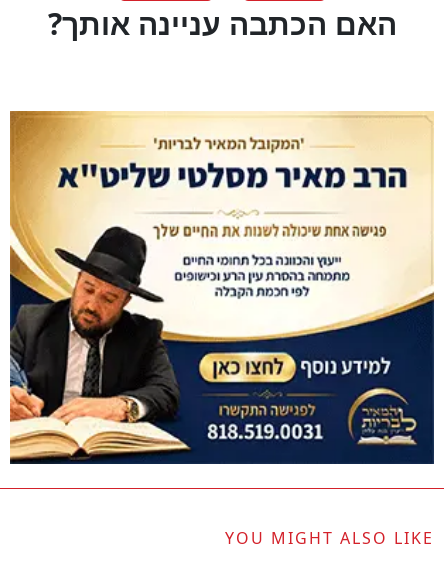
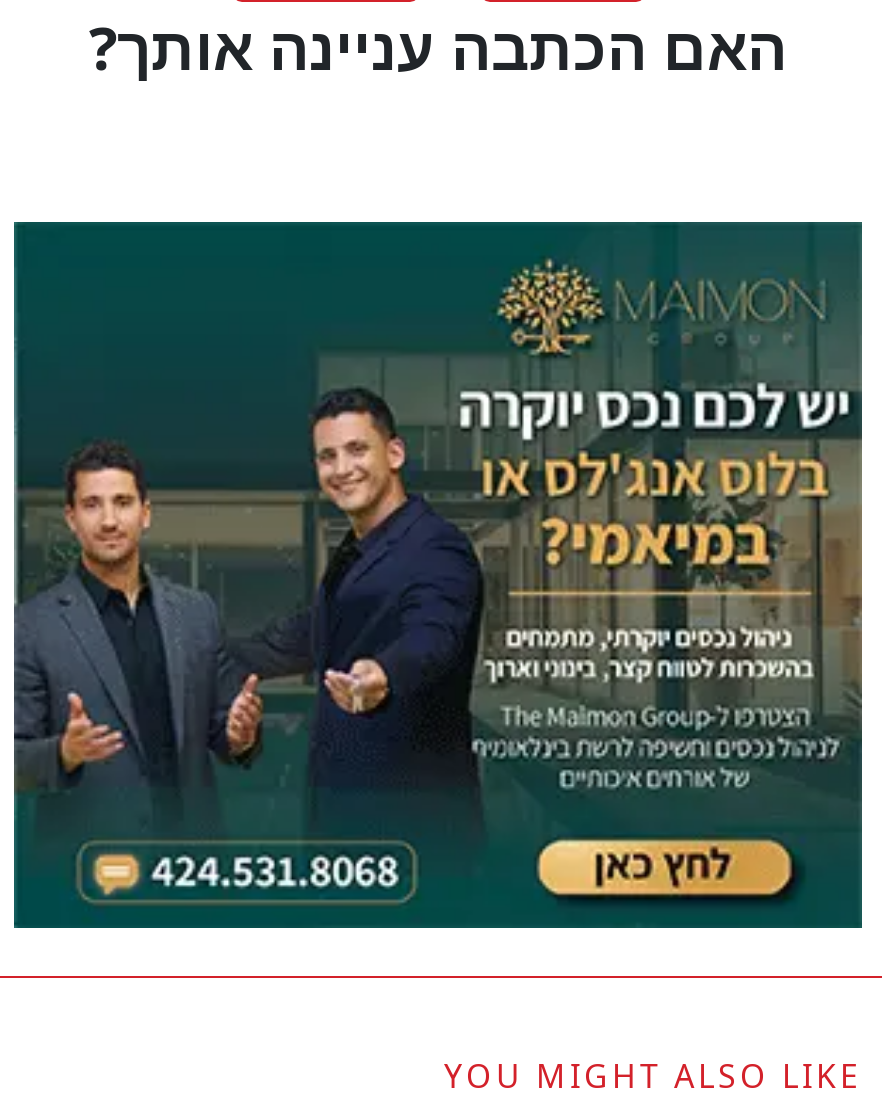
- [image]
+ [image]
